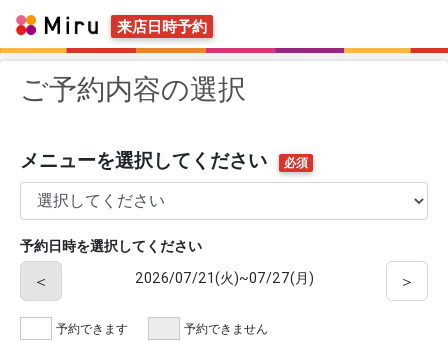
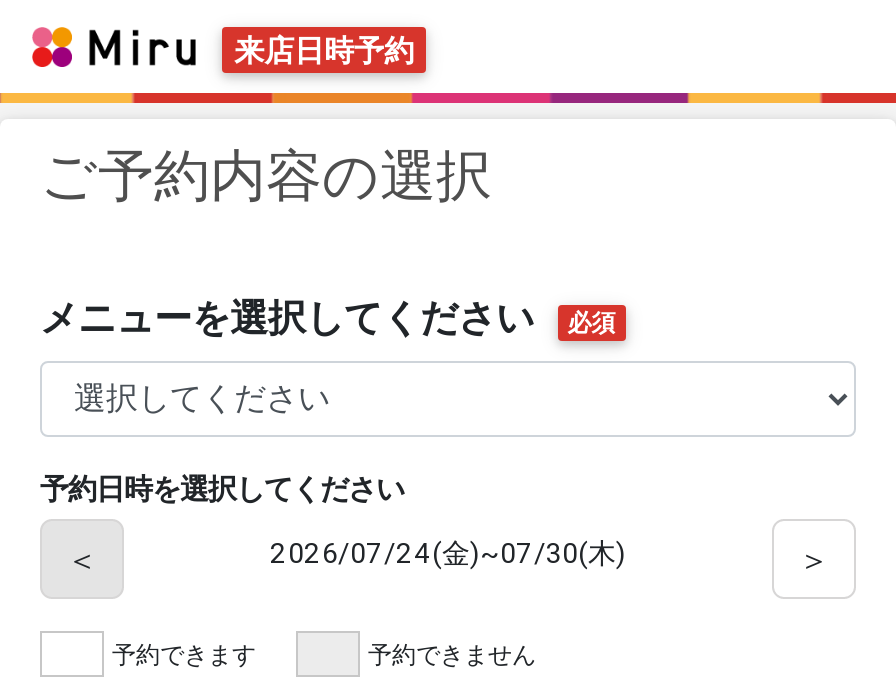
- 2026/07/21(火)~07/27(月)
+ 2026/07/24(金)~07/30(木)
